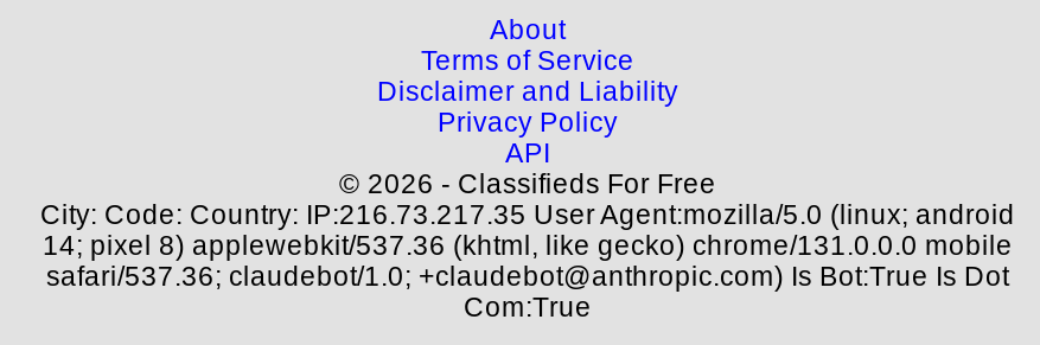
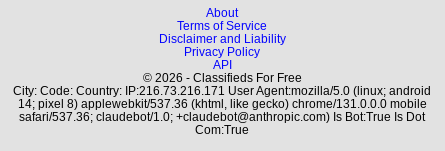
- City: Code: Country: IP:216.73.217.35 User Agent:mozilla/5.0 (linux; android
+ City: Code: Country: IP:216.73.216.171 User Agent:mozilla/5.0 (linux; android
